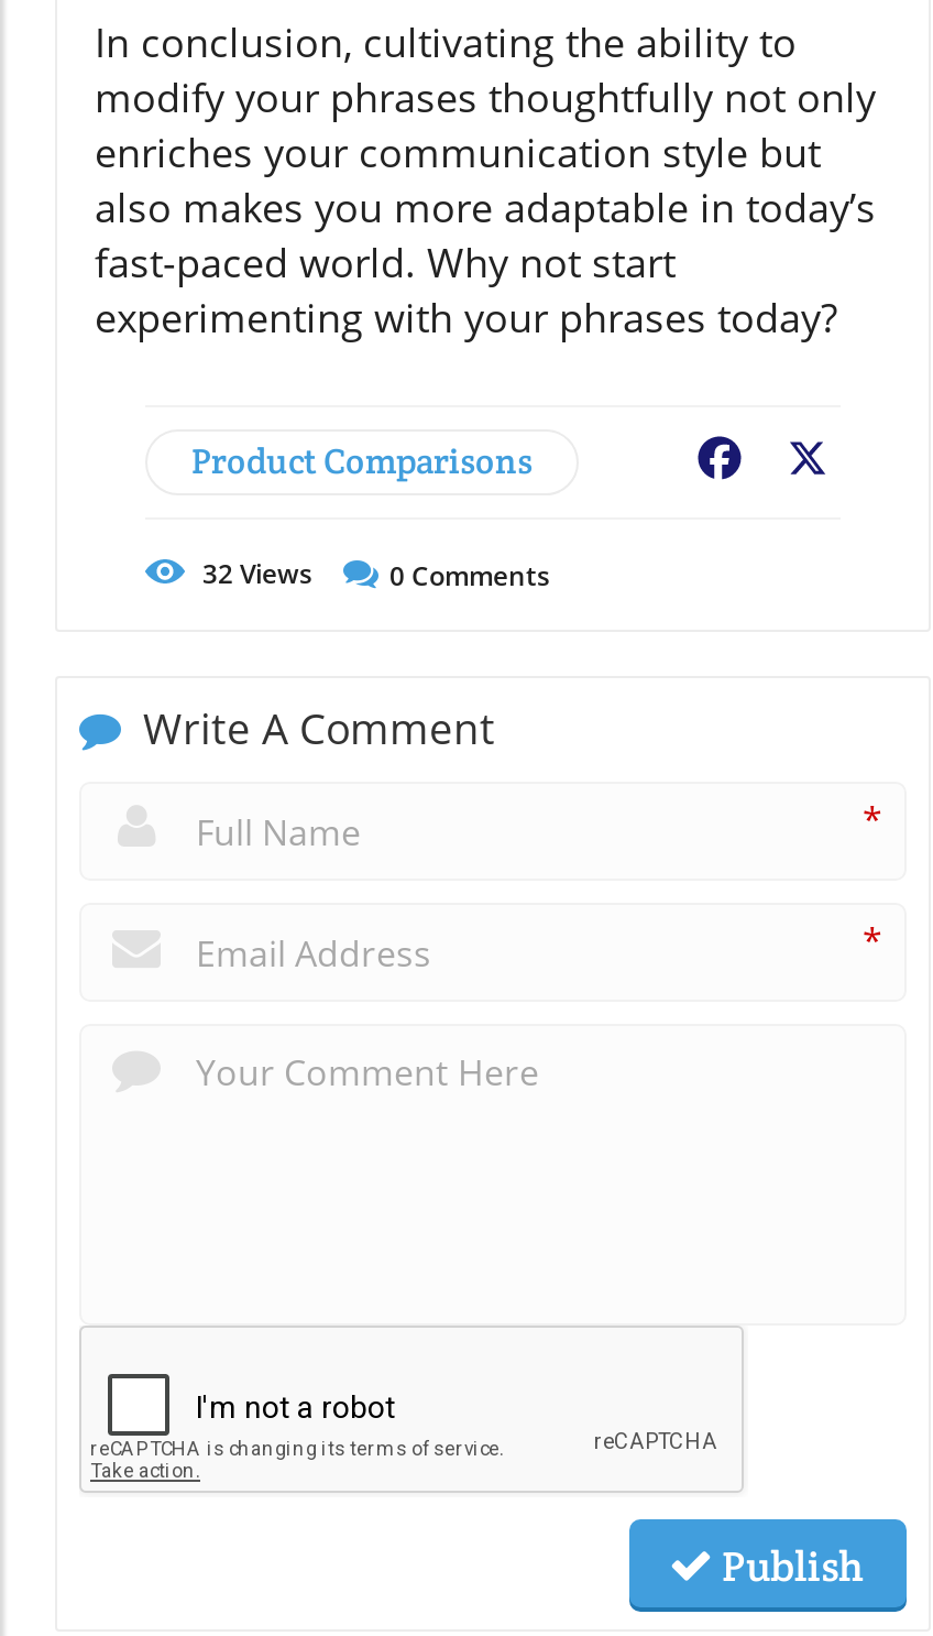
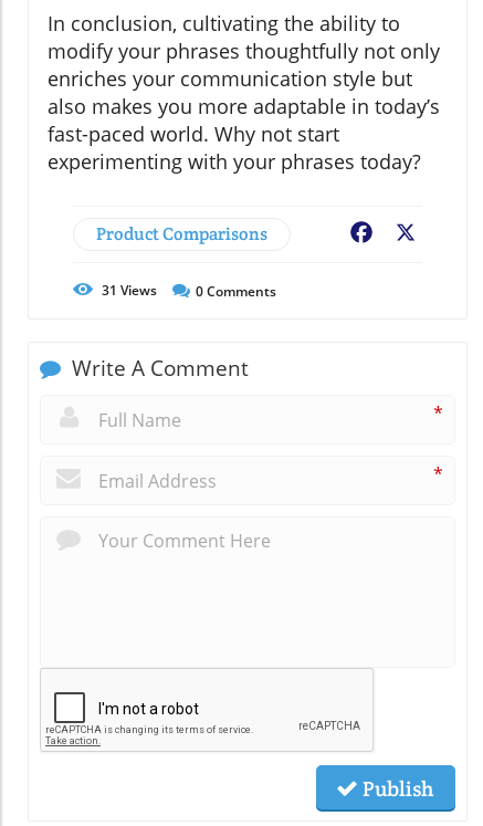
- 32 Views
+ 31 Views
